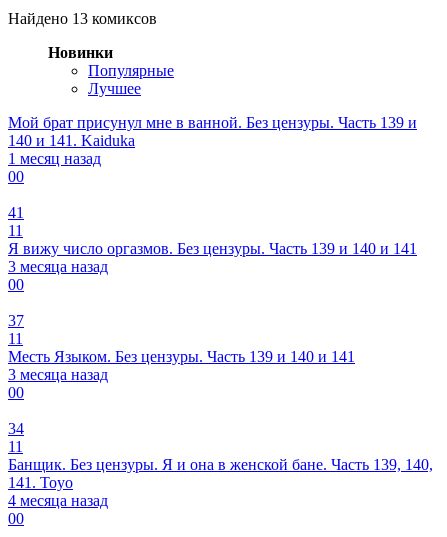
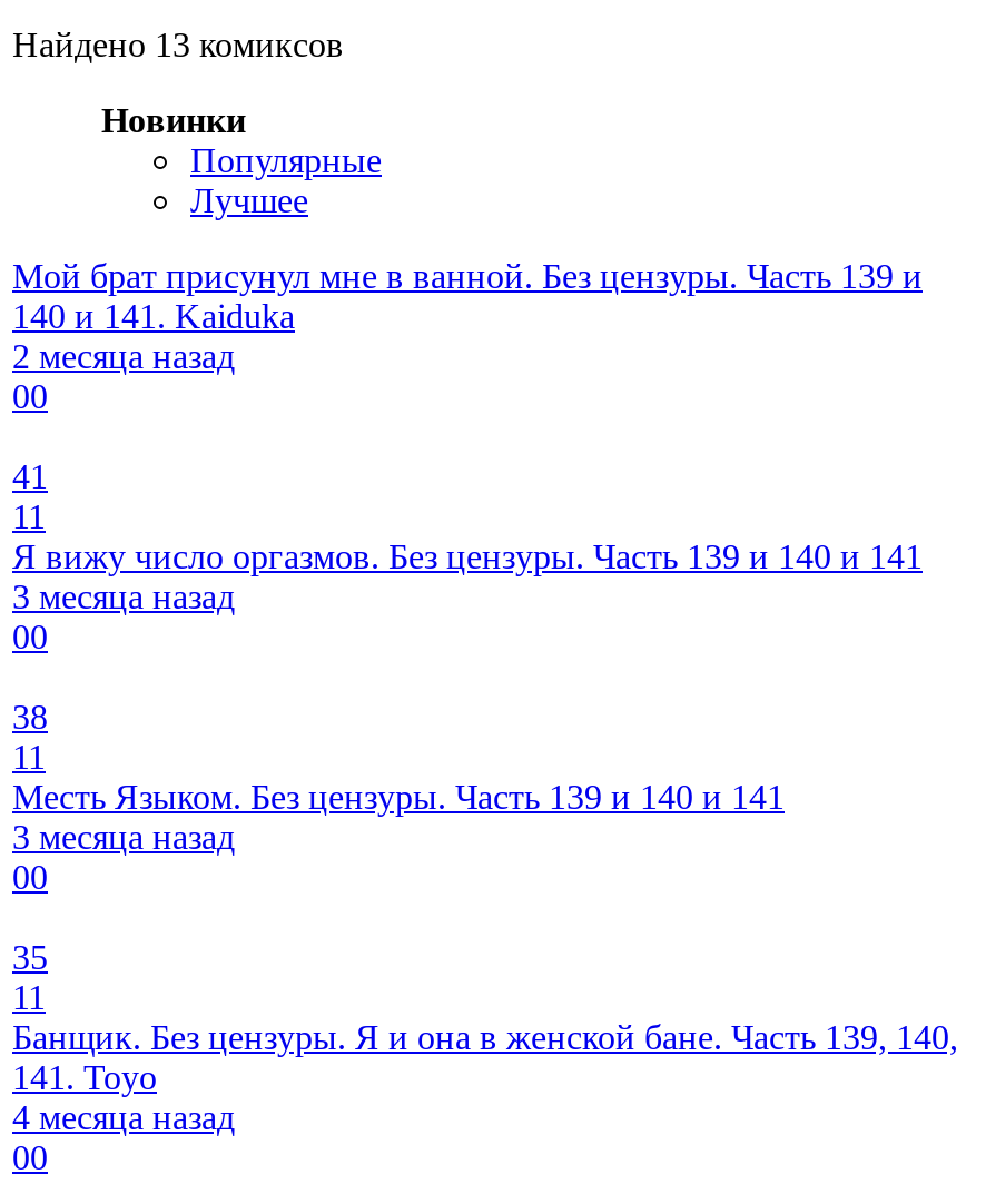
- 1 месяц назад
+ 2 месяца назад

- 37
+ 38

- 34
+ 35
